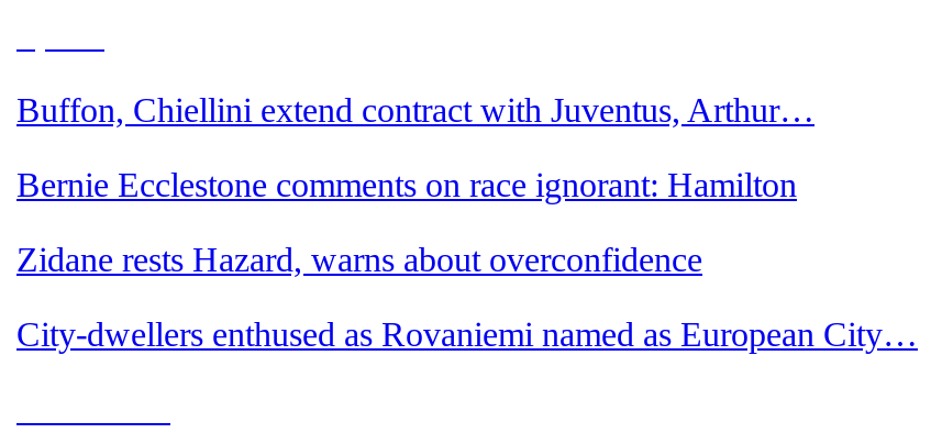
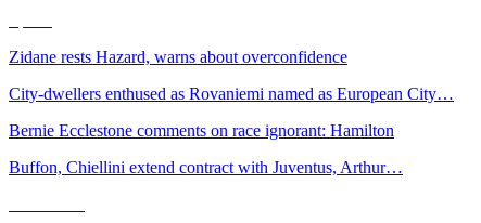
moved down: Bernie Ecclestone comments on race ignorant: Hamilton | Buffon, Chiellini extend contract with Juventus, Arthur…

moved up: Zidane rests Hazard, warns about overconfidence | City-dwellers enthused as Rovaniemi named as European City…
